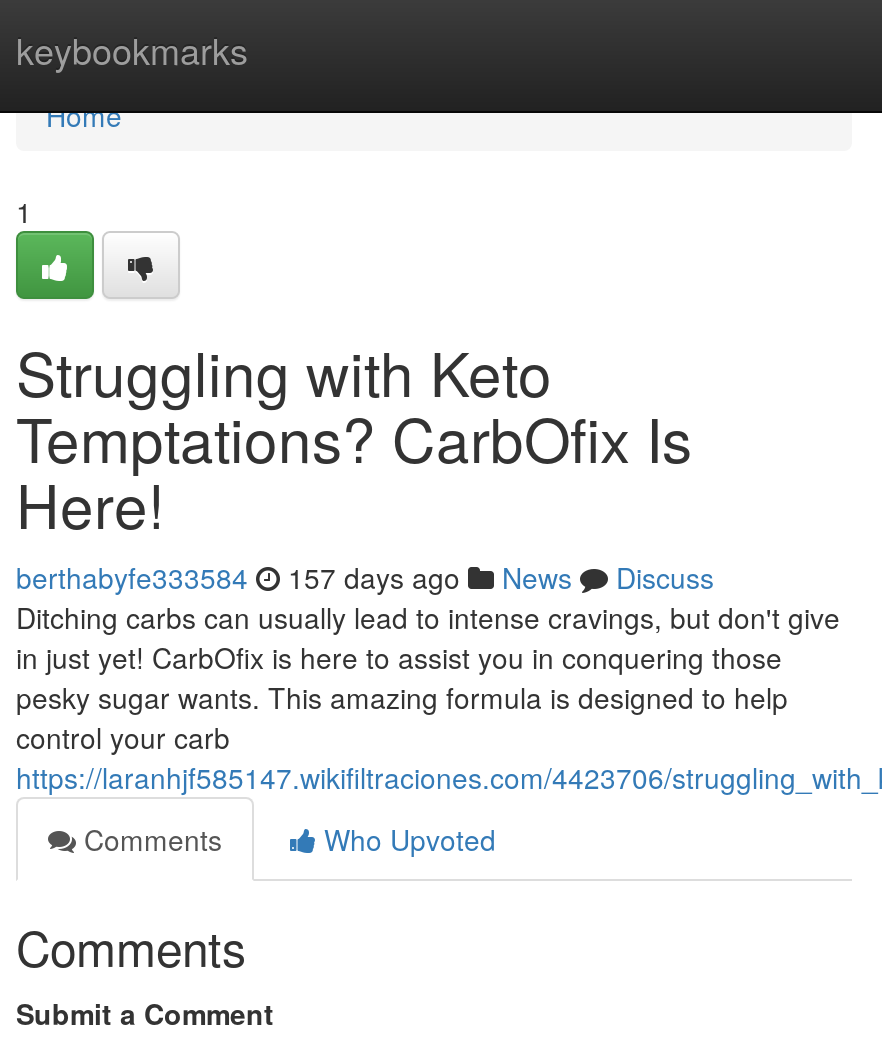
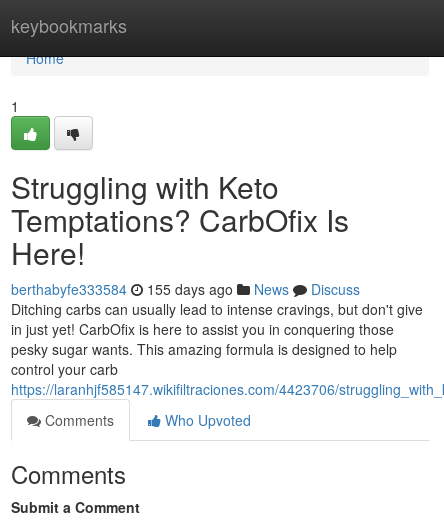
- berthabyfe333584 157 days ago News Discuss
+ berthabyfe333584 155 days ago News Discuss
